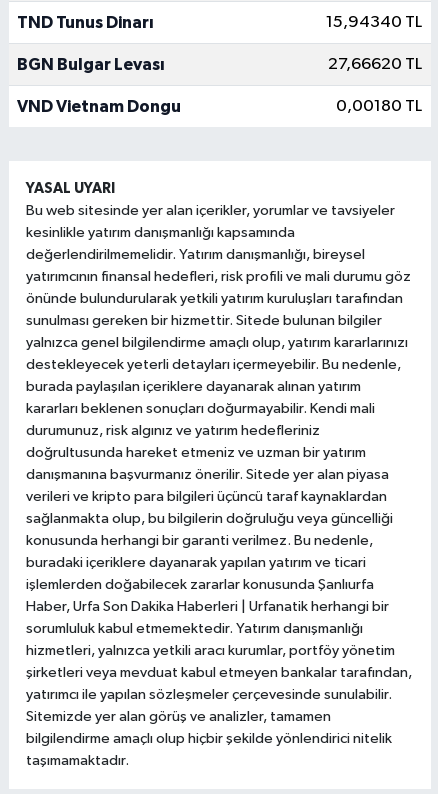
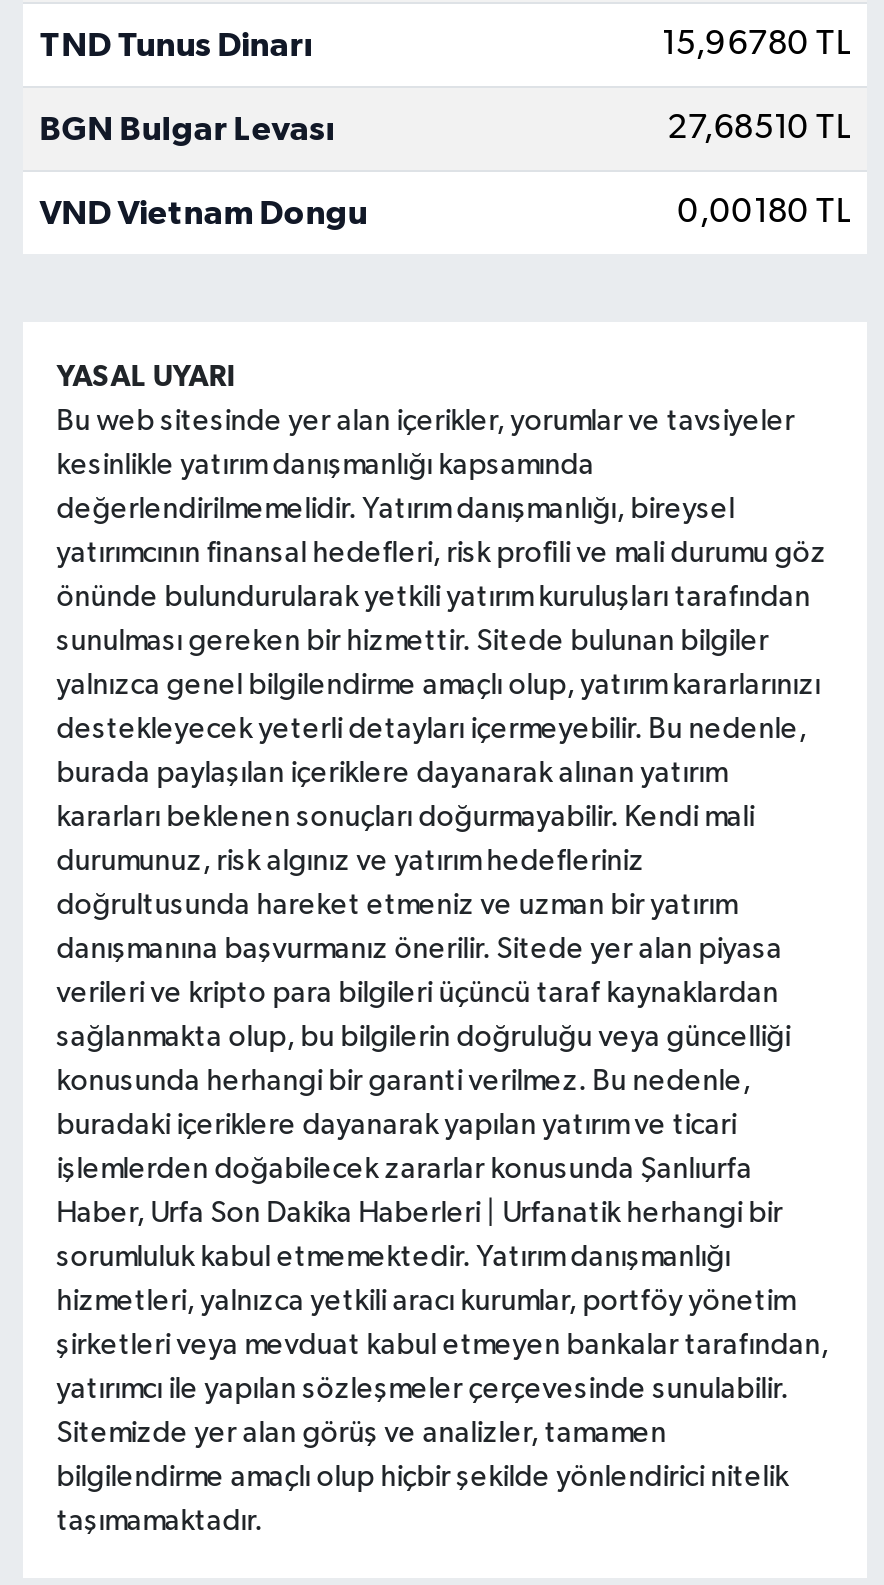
- 15,94340 TL
+ 15,96780 TL

- 27,66620 TL
+ 27,68510 TL
